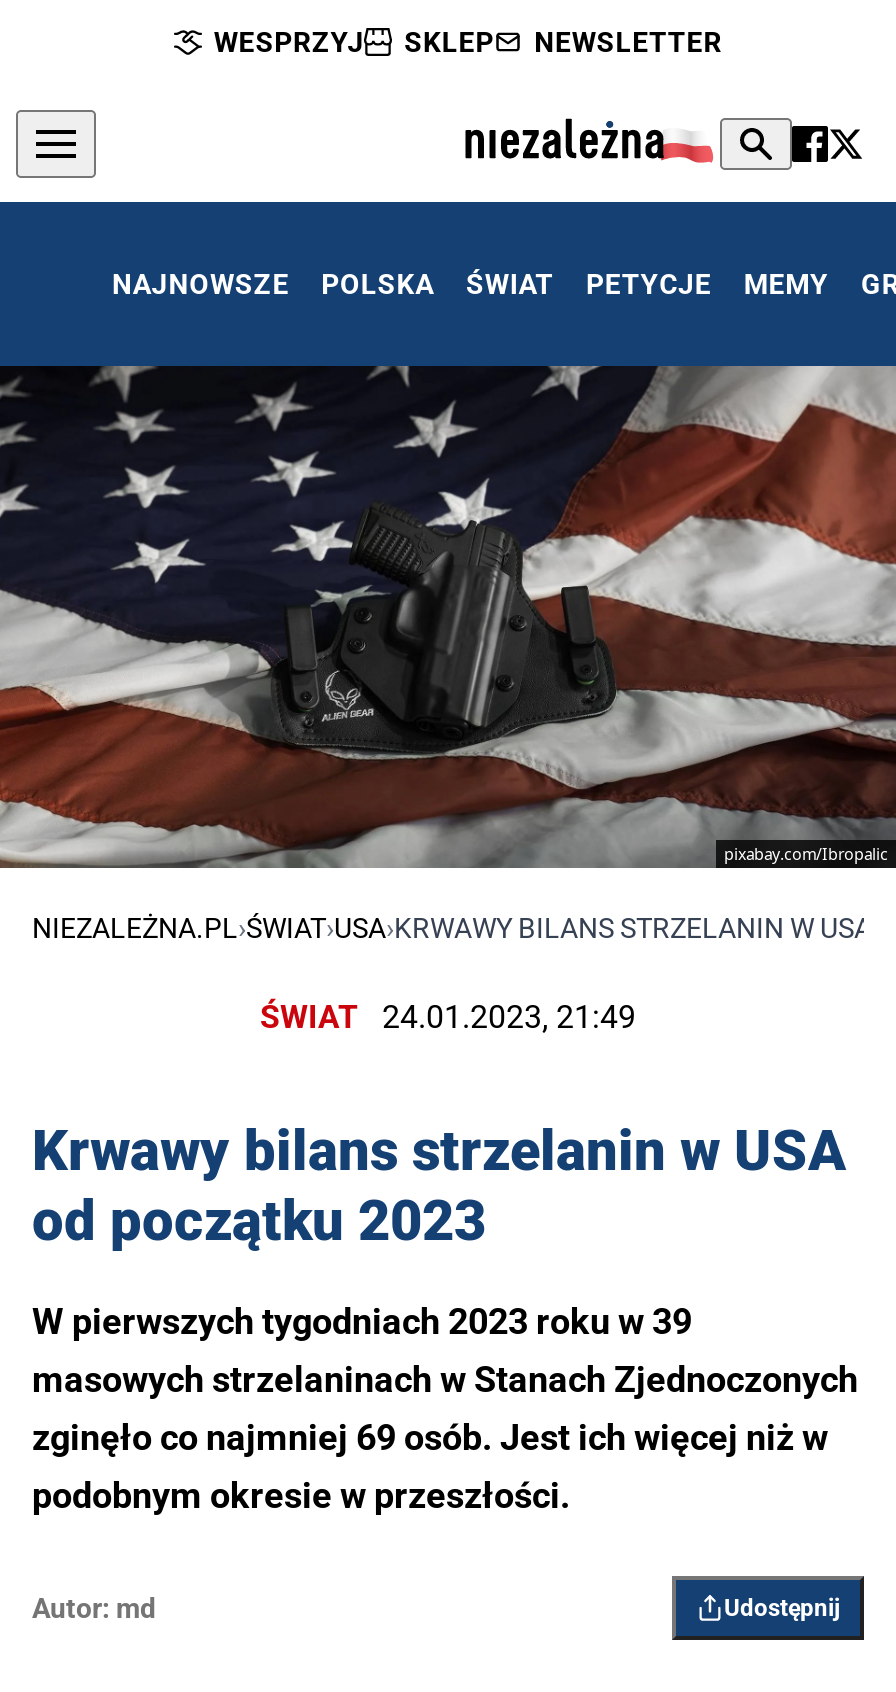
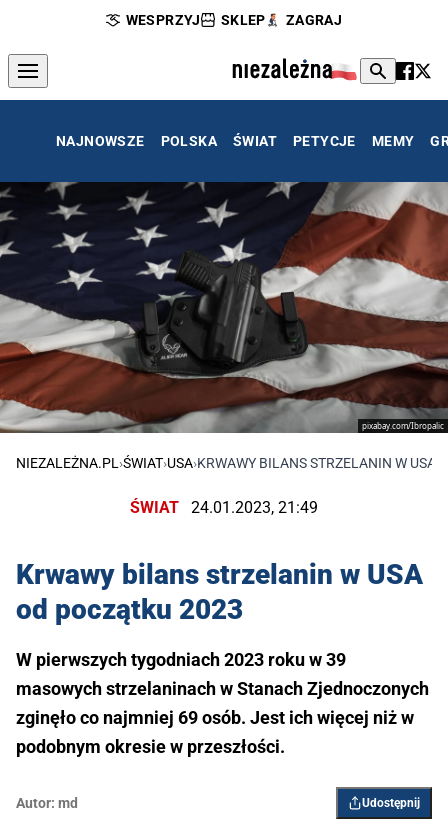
- NEWSLETTER
+ ZAGRAJ
